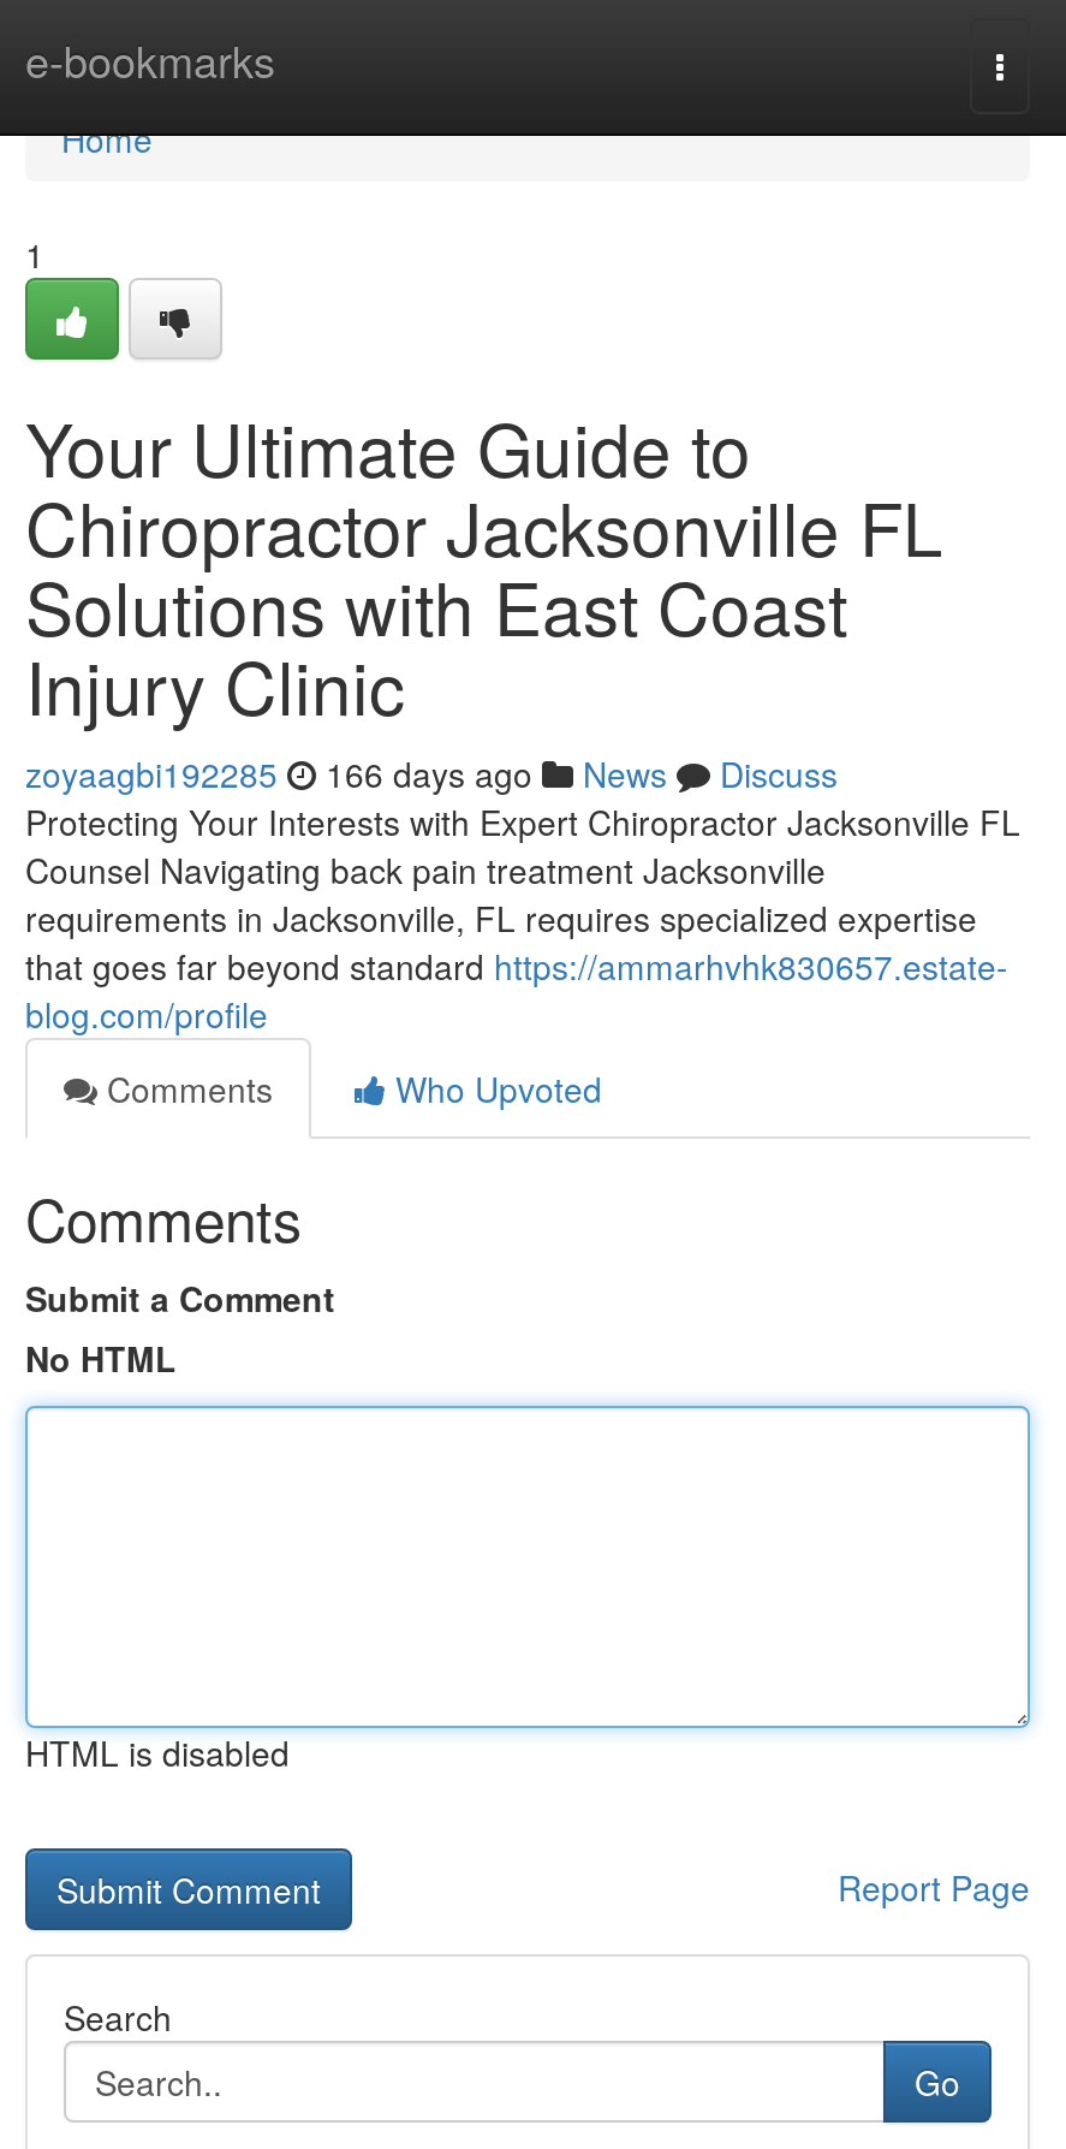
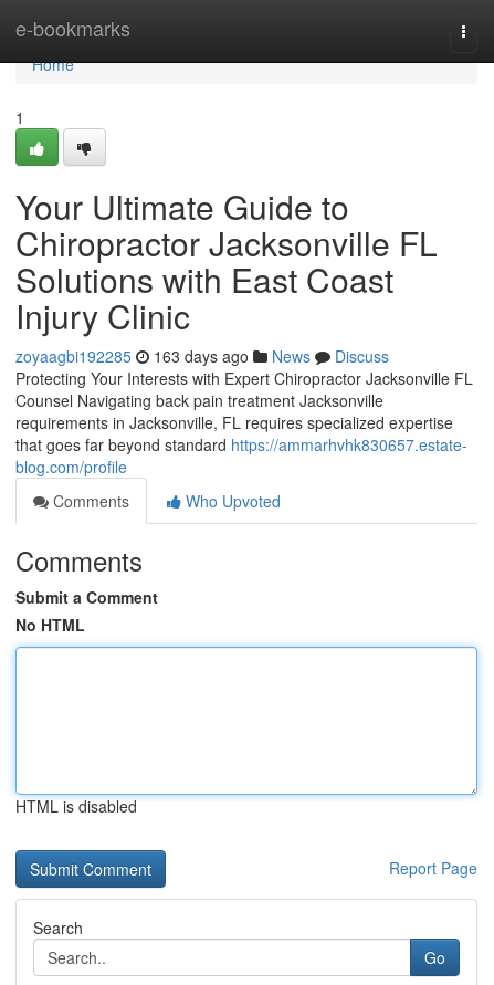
- zoyaagbi192285 166 days ago News Discuss
+ zoyaagbi192285 163 days ago News Discuss
